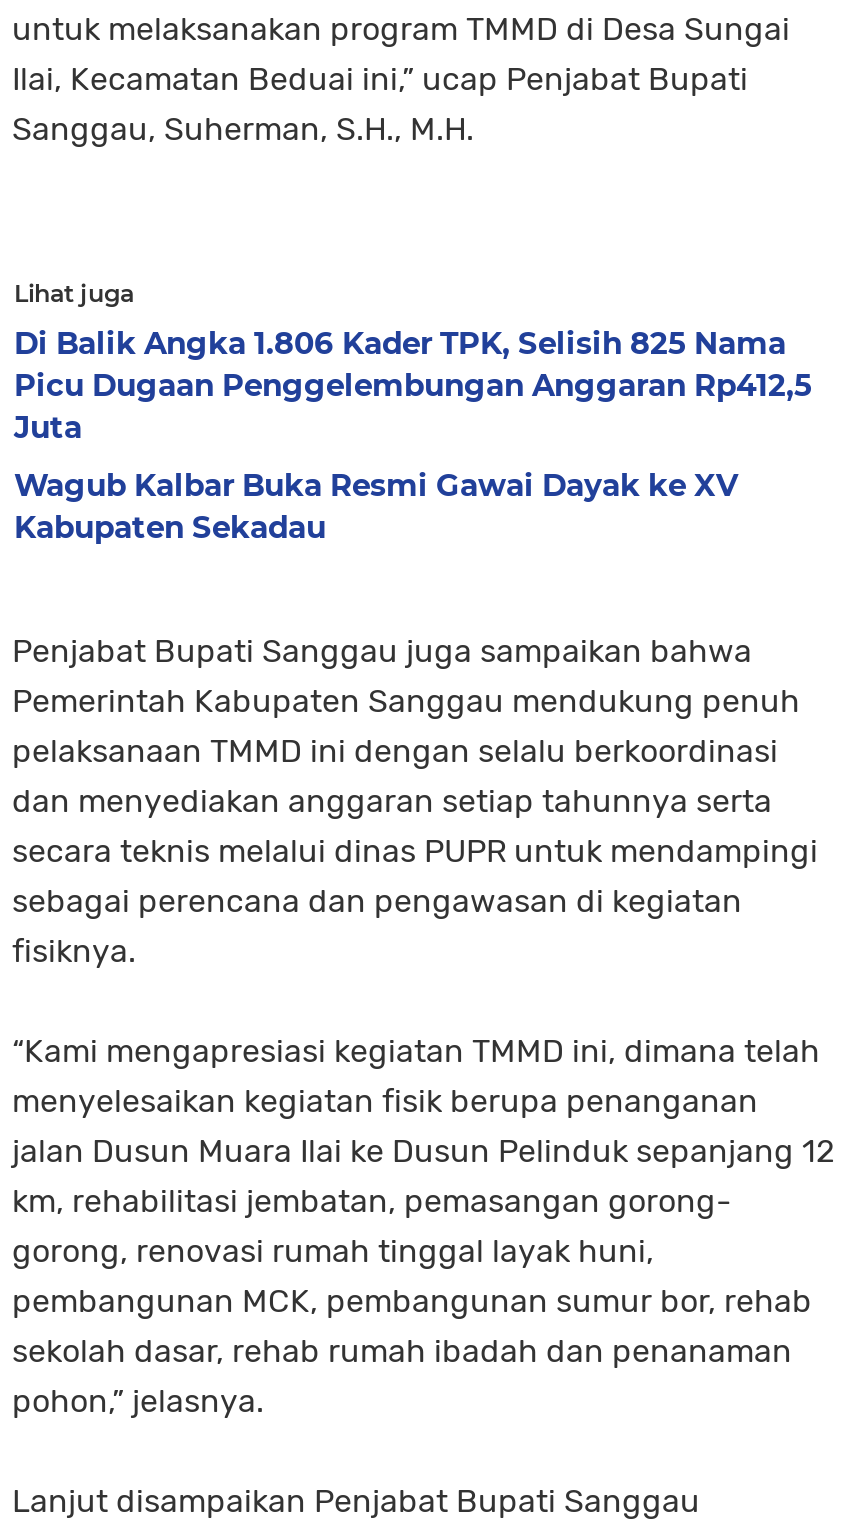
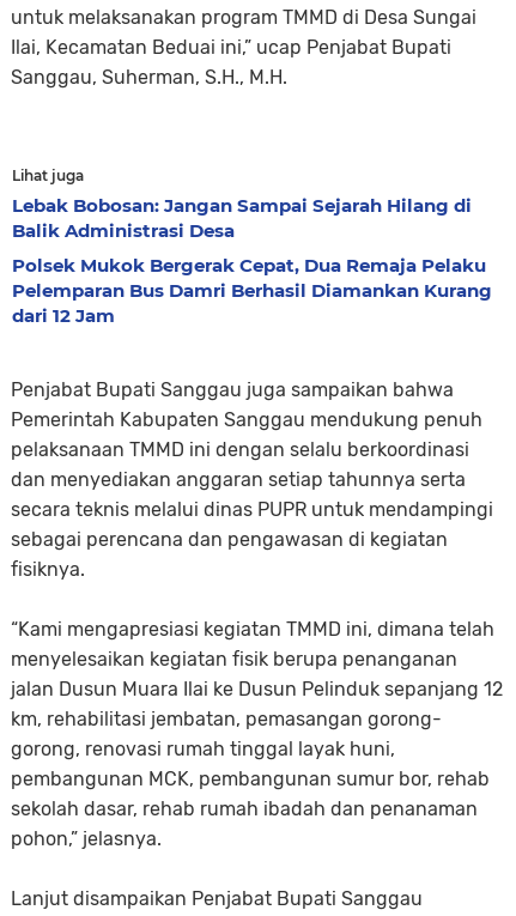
- Di Balik Angka 1.806 Kader TPK, Selisih 825 Nama
- Picu Dugaan Penggelembungan Anggaran Rp412,5
- Juta
+ Lebak Bobosan: Jangan Sampai Sejarah Hilang di
+ Balik Administrasi Desa

- Wagub Kalbar Buka Resmi Gawai Dayak ke XV
- Kabupaten Sekadau
+ Polsek Mukok Bergerak Cepat, Dua Remaja Pelaku
+ Pelemparan Bus Damri Berhasil Diamankan Kurang
+ dari 12 Jam
